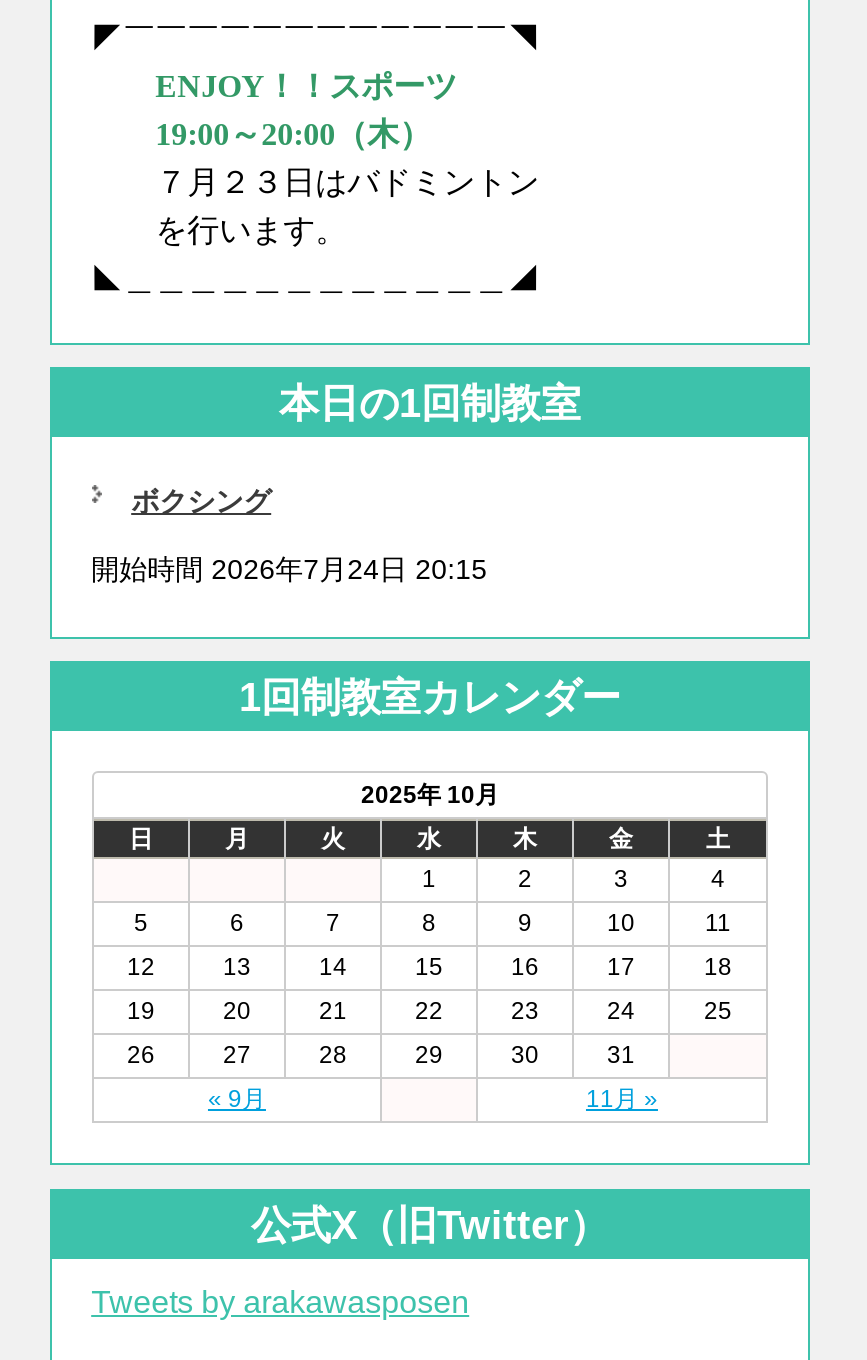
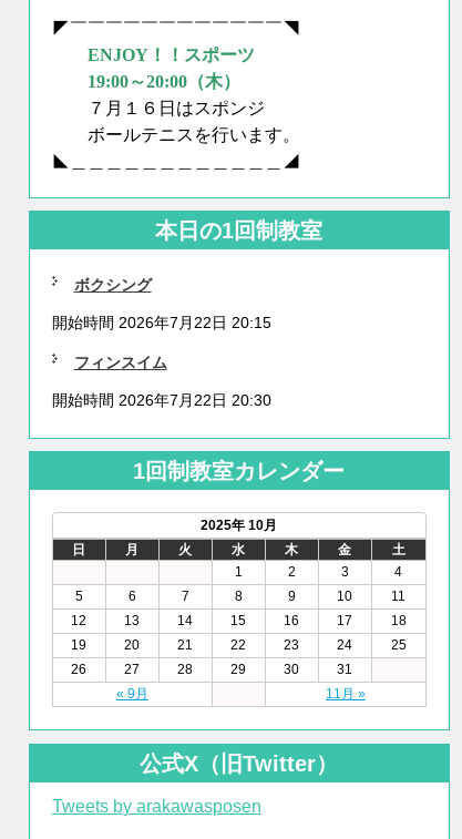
- ７月２３日はバドミントン
- を行います。
+ ７月１６日はスポンジ
+ ボールテニスを行います。

- 開始時間 2026年7月24日 20:15
+ 開始時間 2026年7月22日 20:15
+ フィンスイム
+ 開始時間 2026年7月22日 20:30
